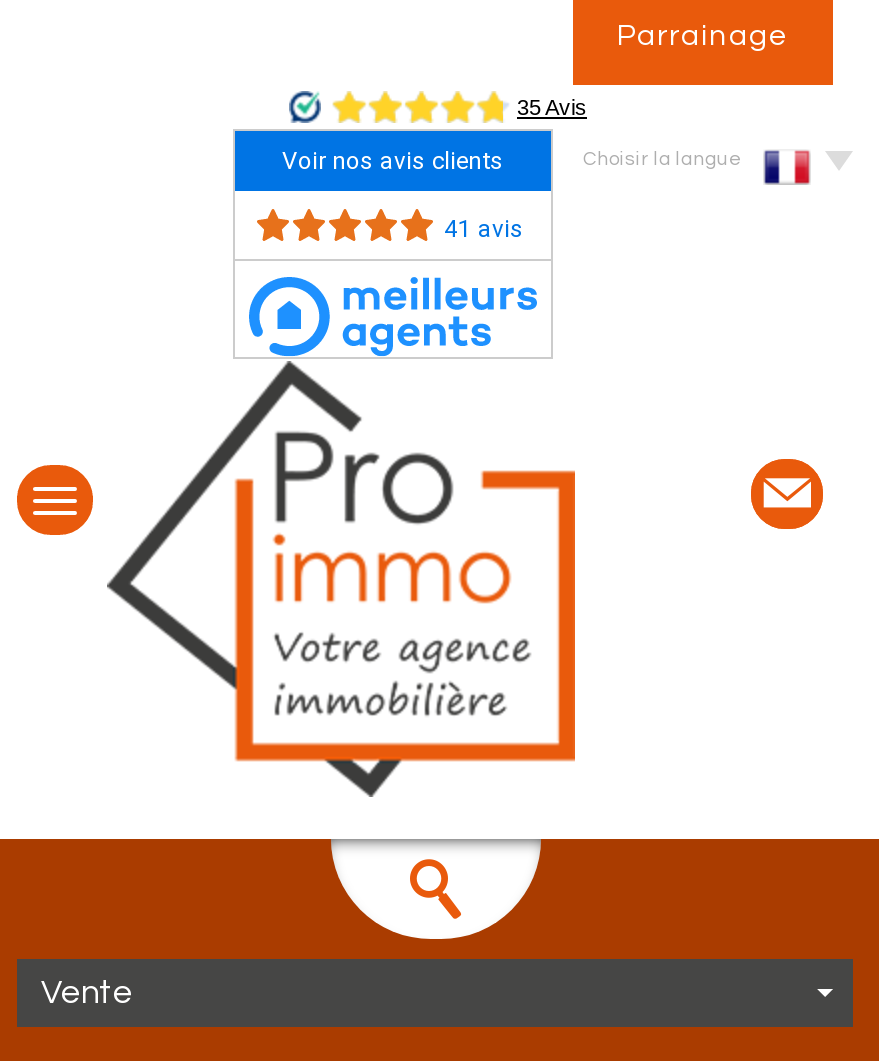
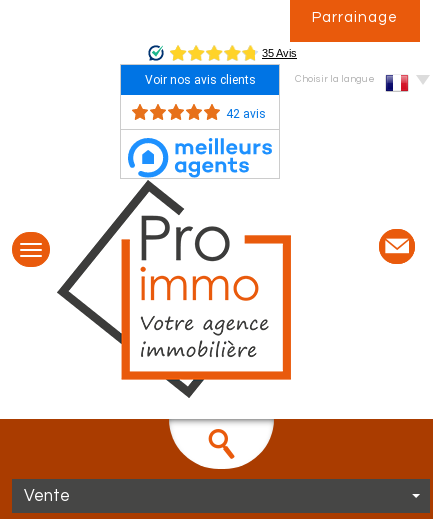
- 41 avis
+ 42 avis
